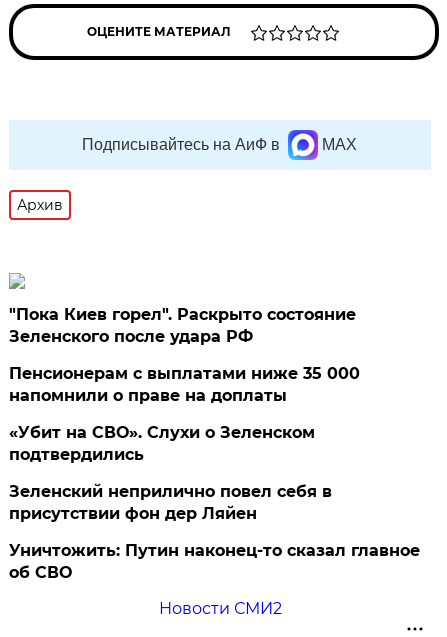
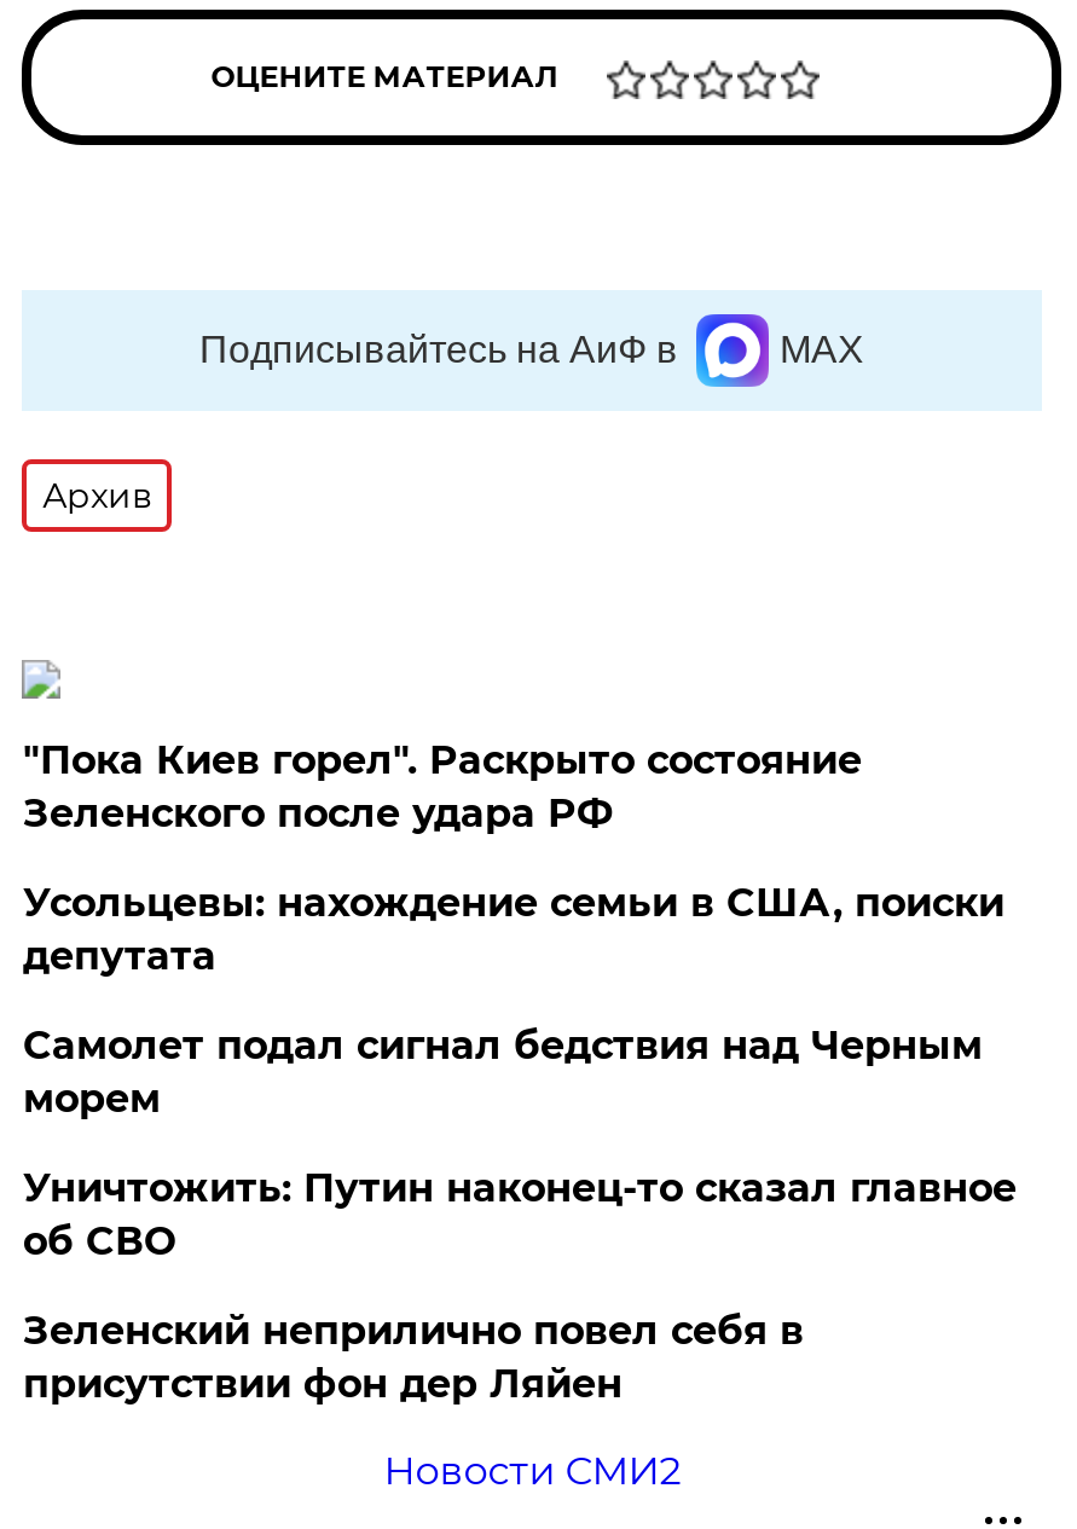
- Пенсионерам с выплатами ниже 35 000
- напомнили о праве на доплаты
- «Убит на СВО». Слухи о Зеленском
- подтвердились
+ Усольцевы: нахождение семьи в США, поиски
+ депутата
+ Самолет подал сигнал бедствия над Черным
+ морем

moved down: Зеленский неприлично повел cебя в | присутствии фон дер Ляйен

moved up: Уничтожить: Путин наконец-то сказал главное | об СВО
